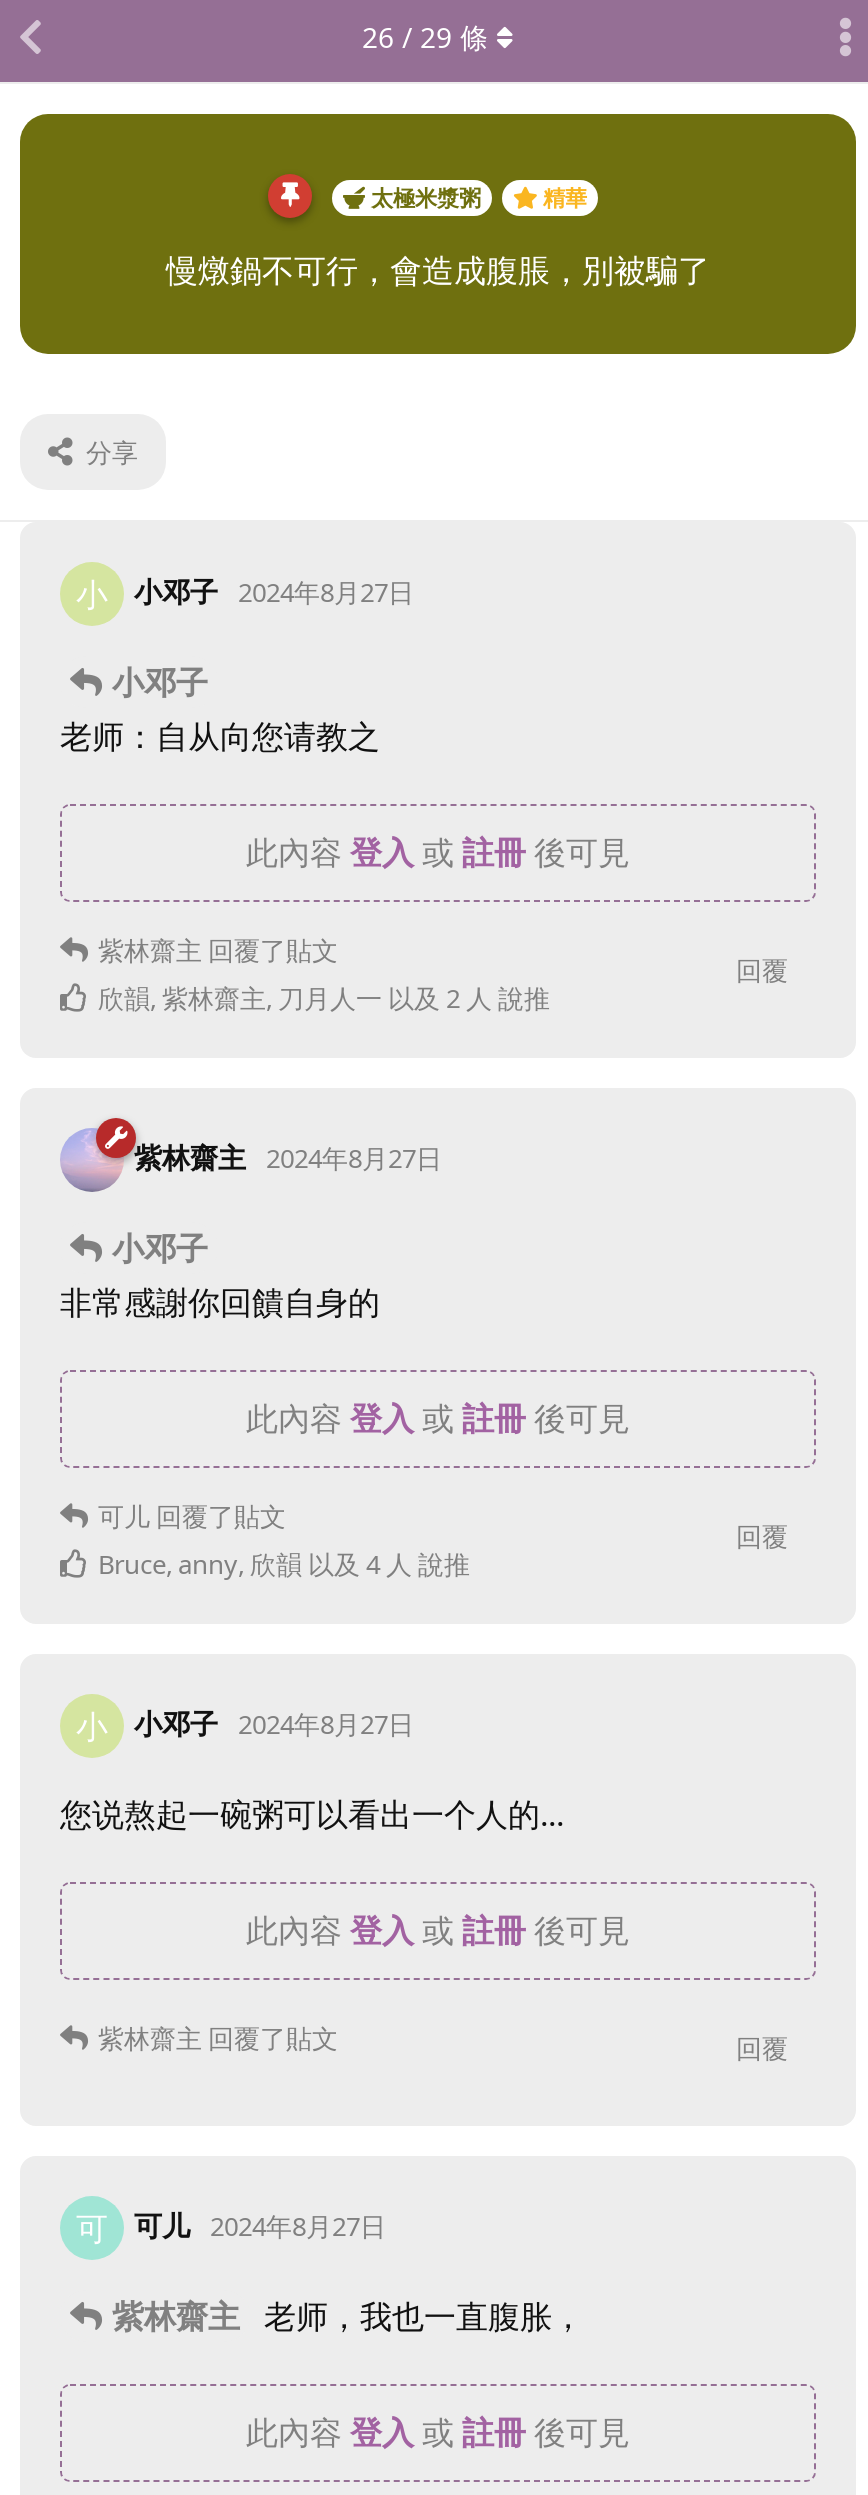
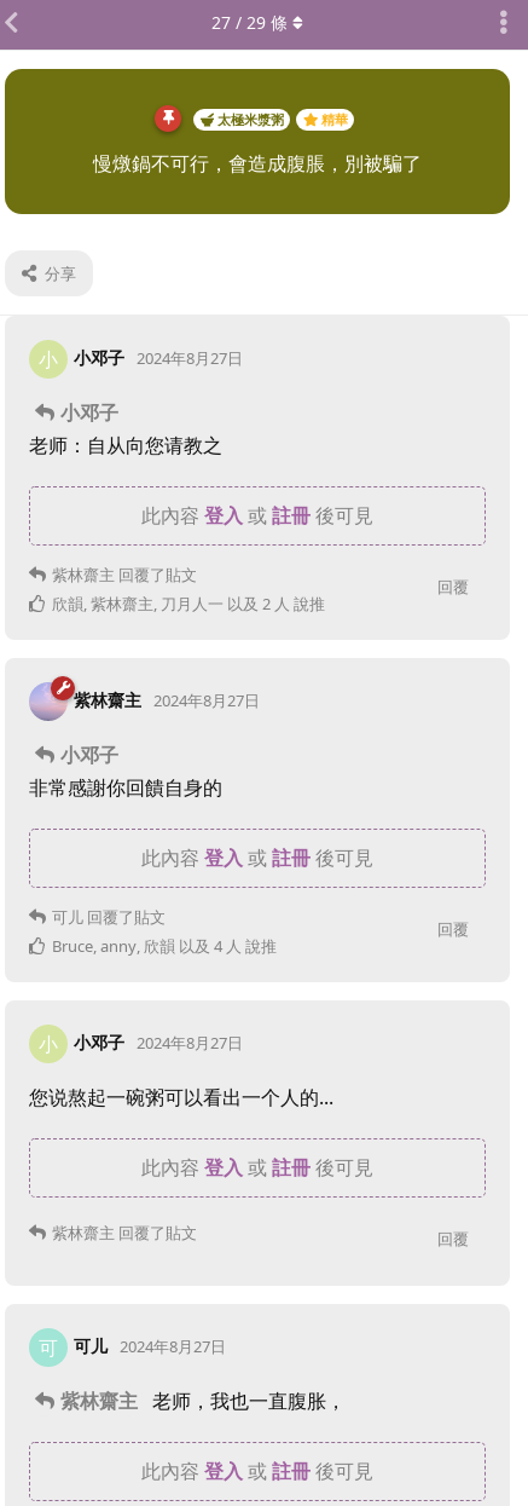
- 26 / 29條
+ 27 / 29條
